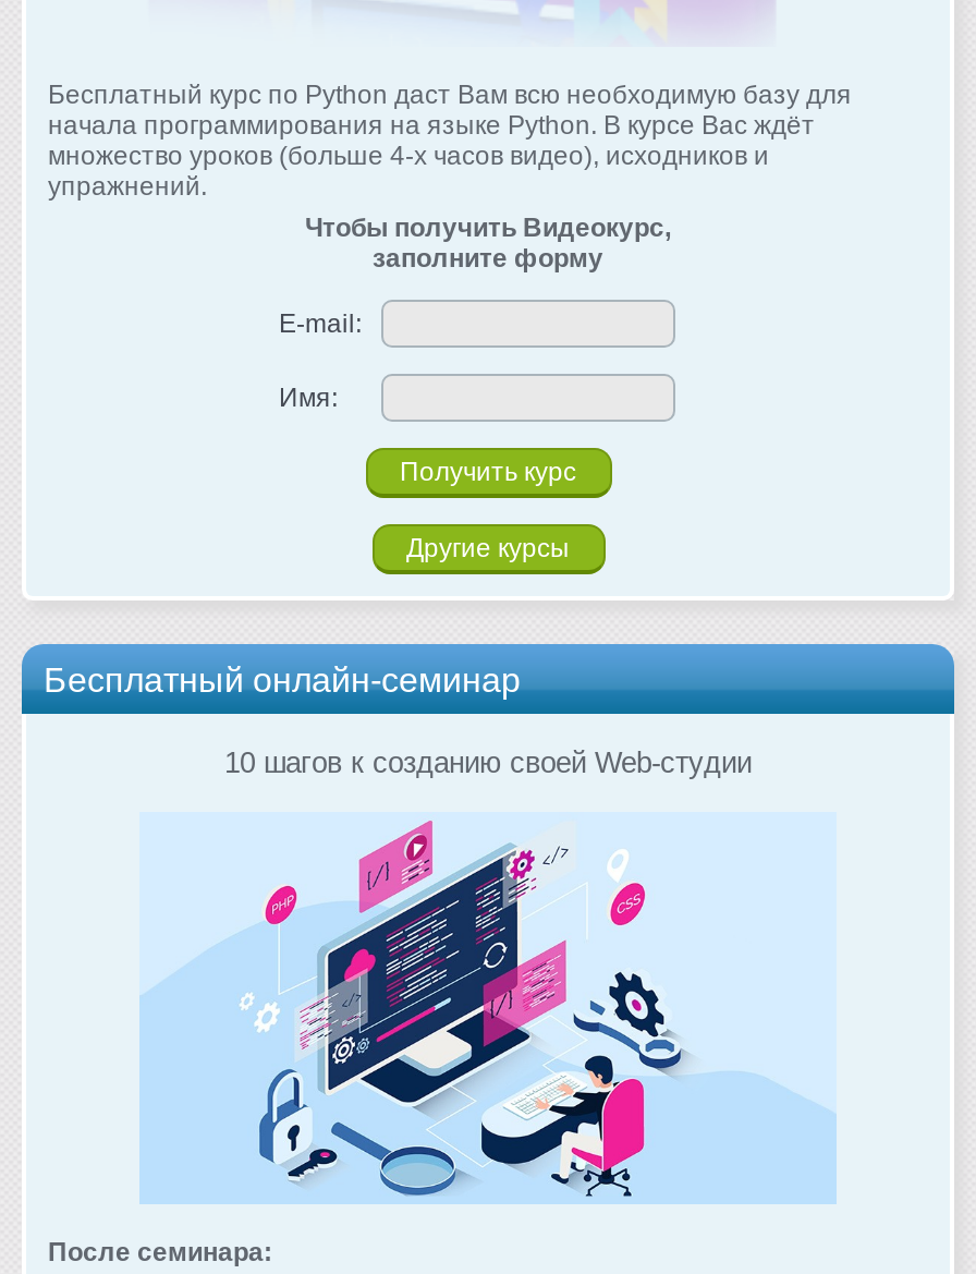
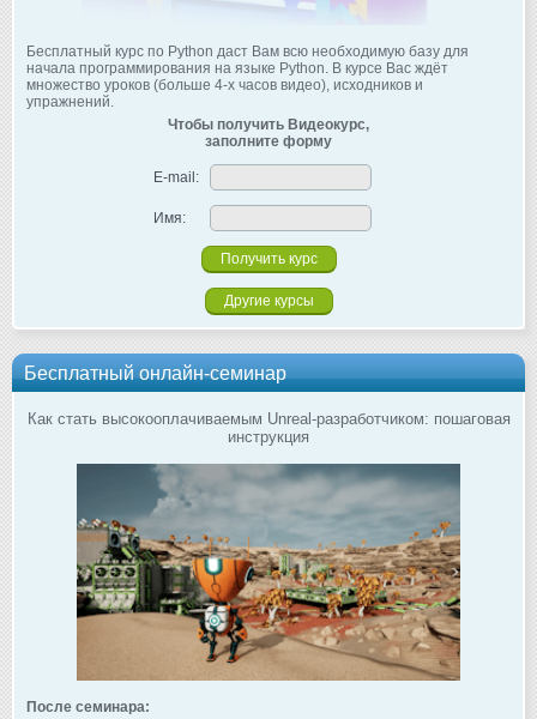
- 10 шагов к созданию своей Web-студии
+ Как стать высокооплачиваемым Unreal-разработчиком: пошаговая
+ инструкция

- [image]
+ [image]
